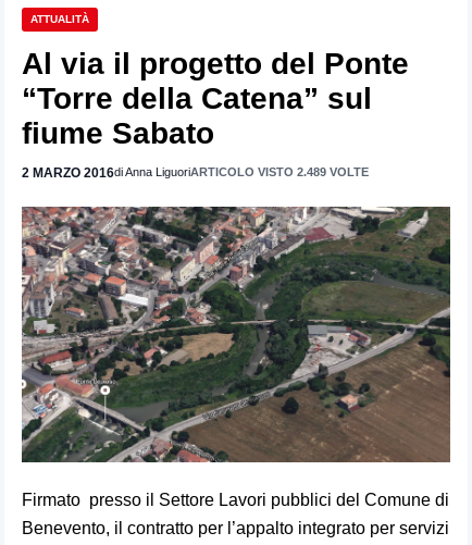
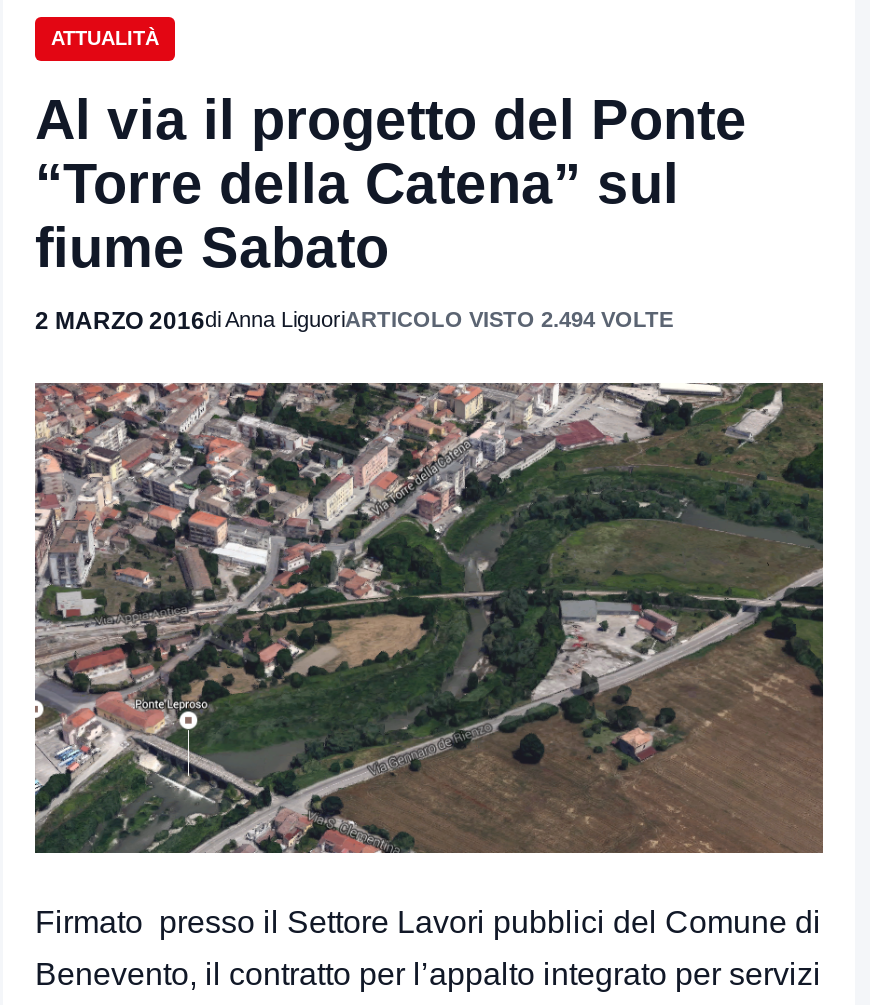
- 2 MARZO 2016di Anna LiguoriARTICOLO VISTO 2.489 VOLTE
+ 2 MARZO 2016di Anna LiguoriARTICOLO VISTO 2.494 VOLTE
